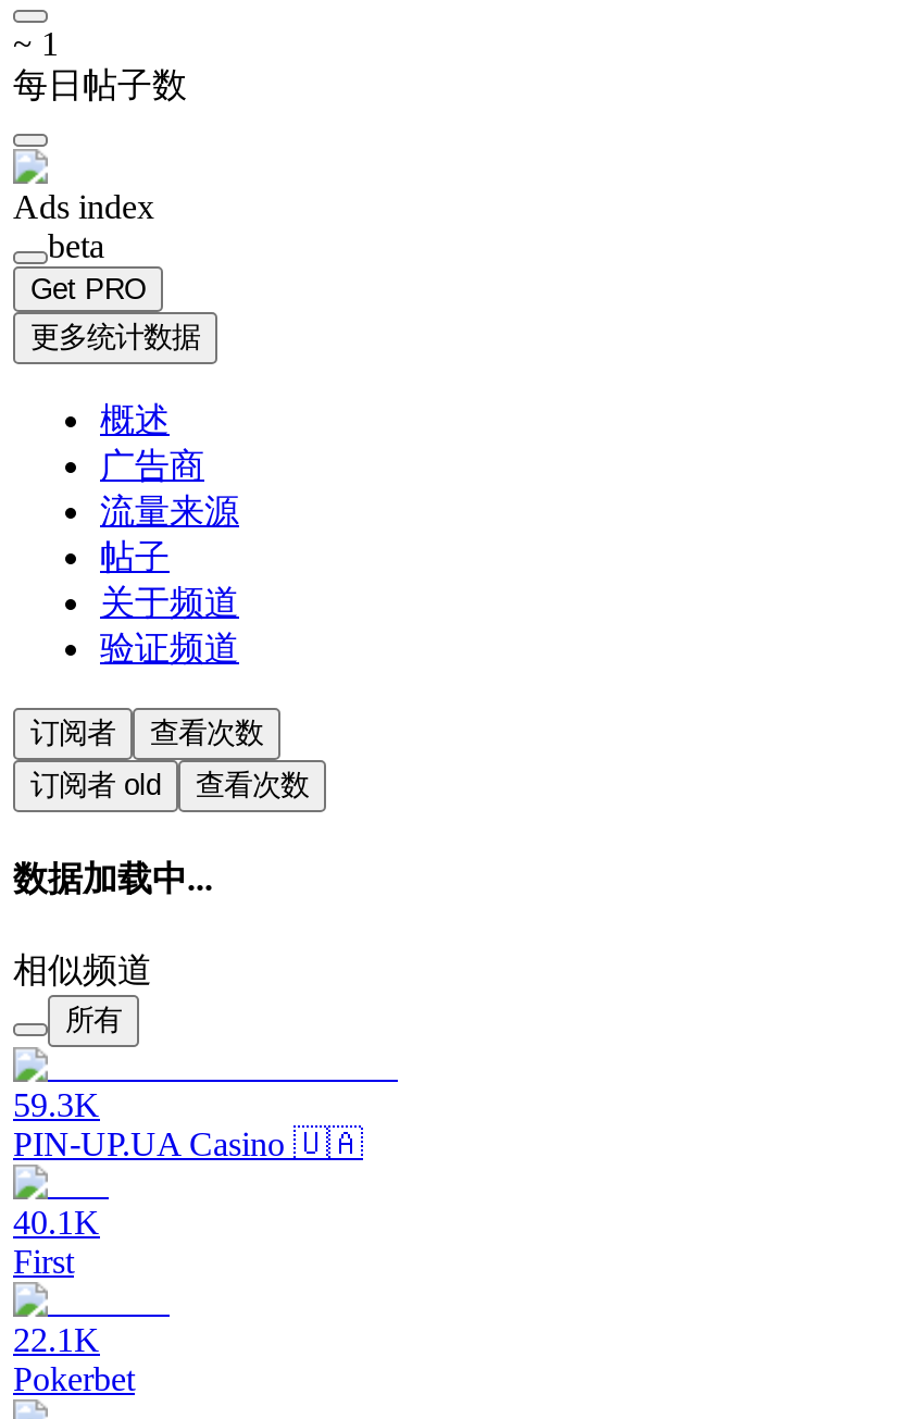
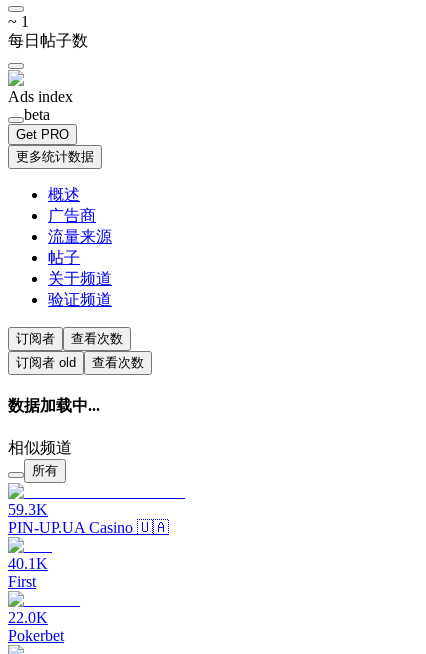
- 22.1K
+ 22.0K
